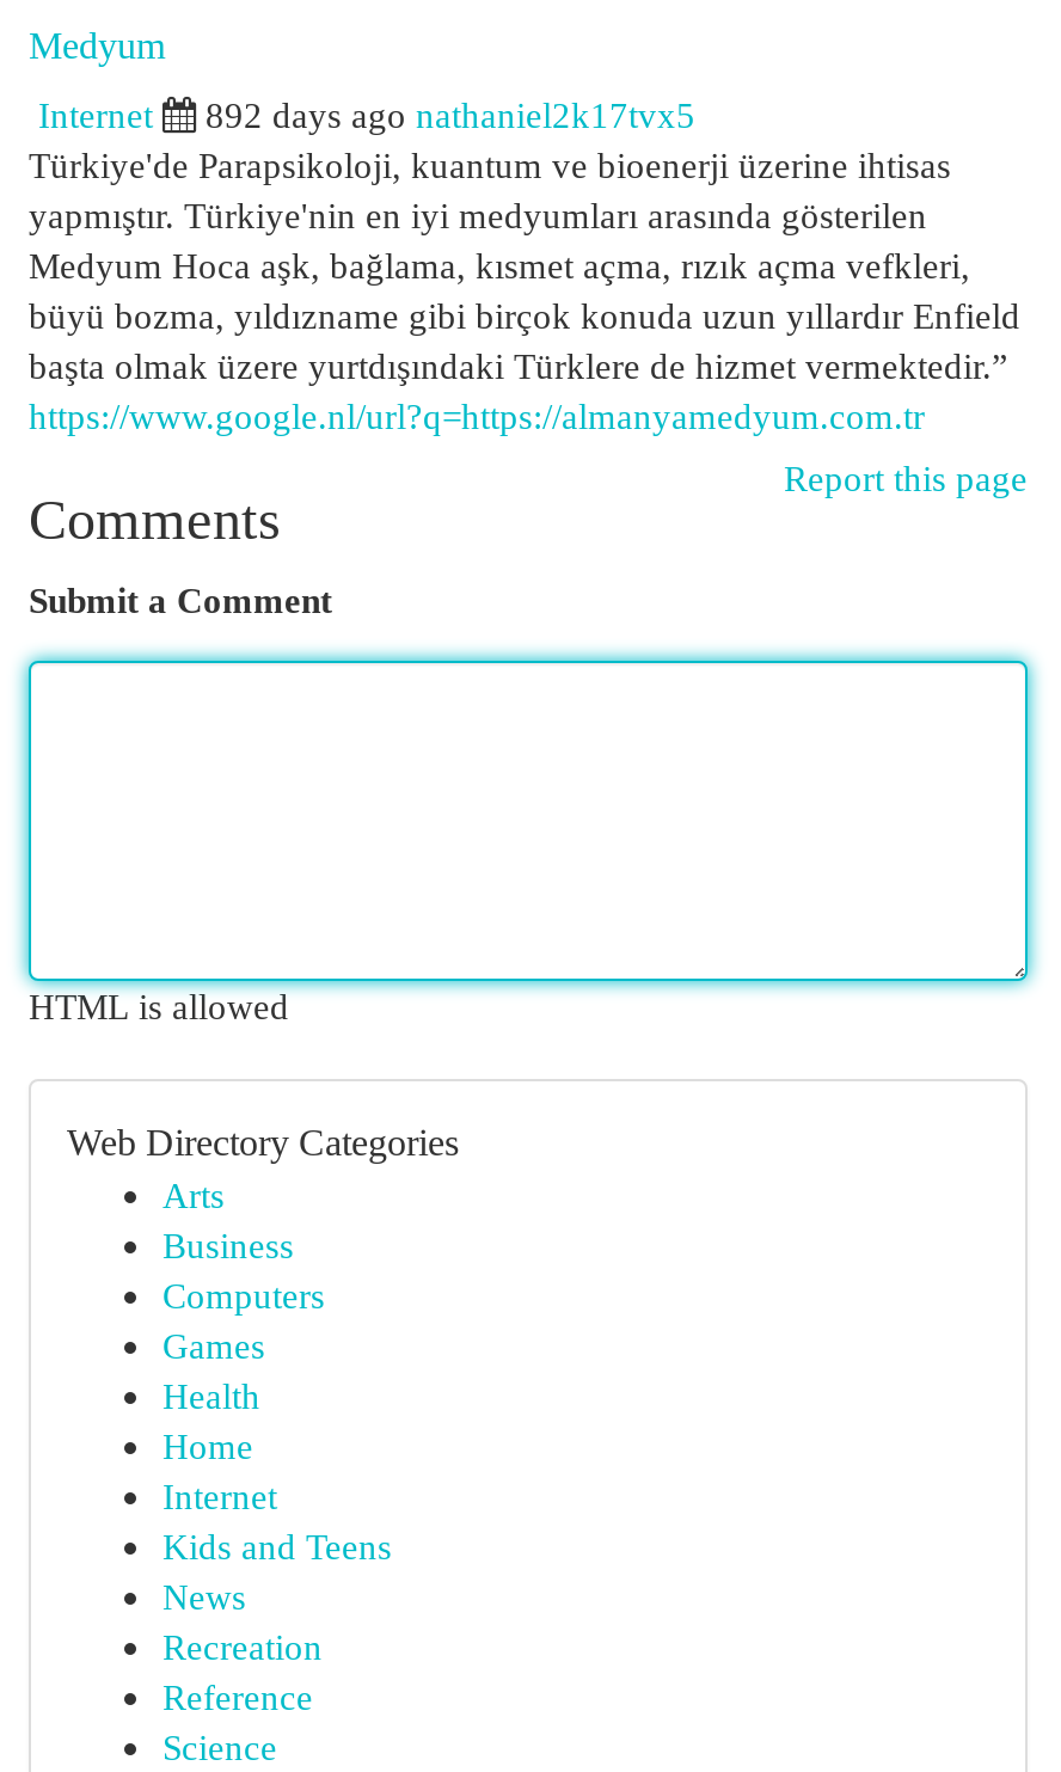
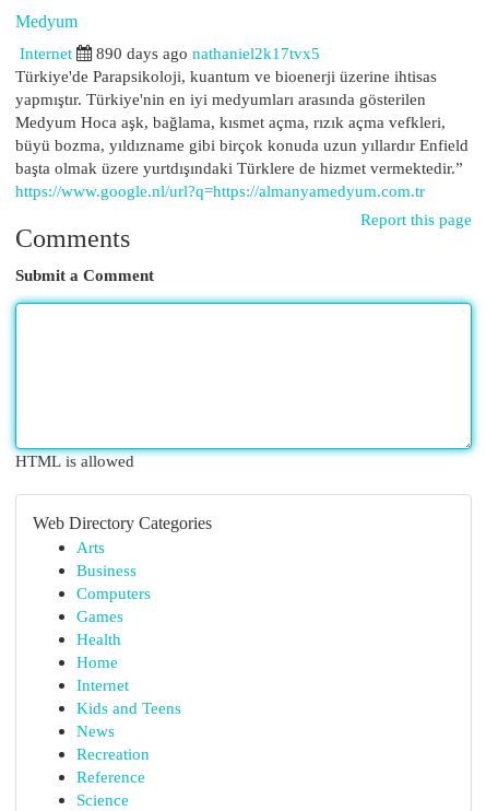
- 892 days ago nathaniel2k17tvx5
+ 890 days ago nathaniel2k17tvx5
